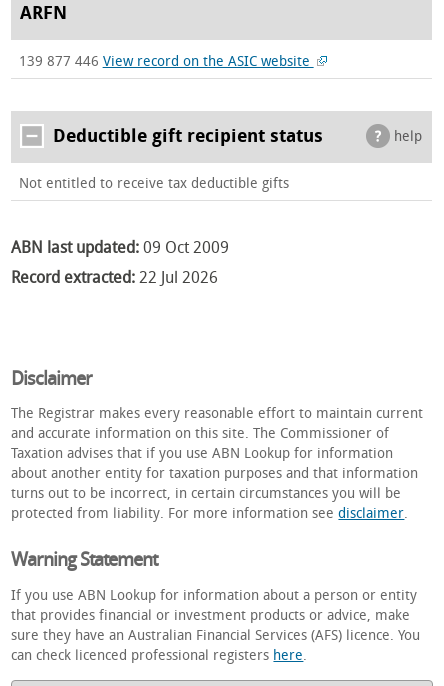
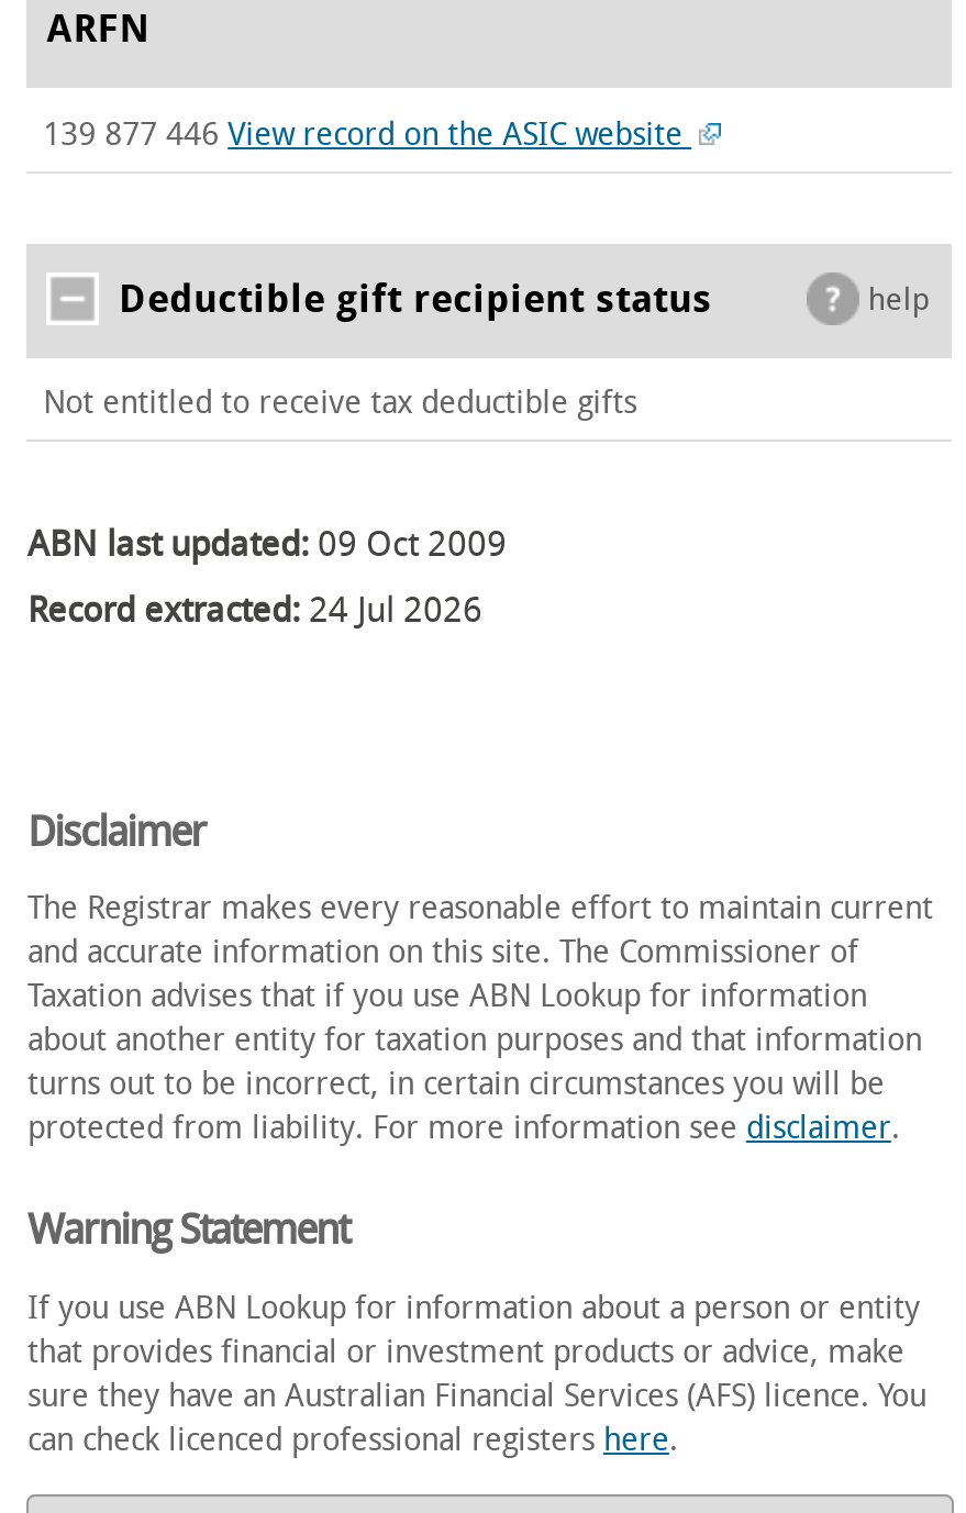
- Record extracted: 22 Jul 2026
+ Record extracted: 24 Jul 2026
